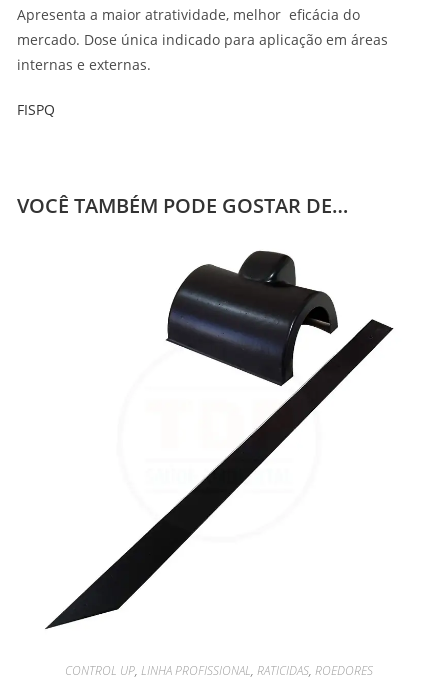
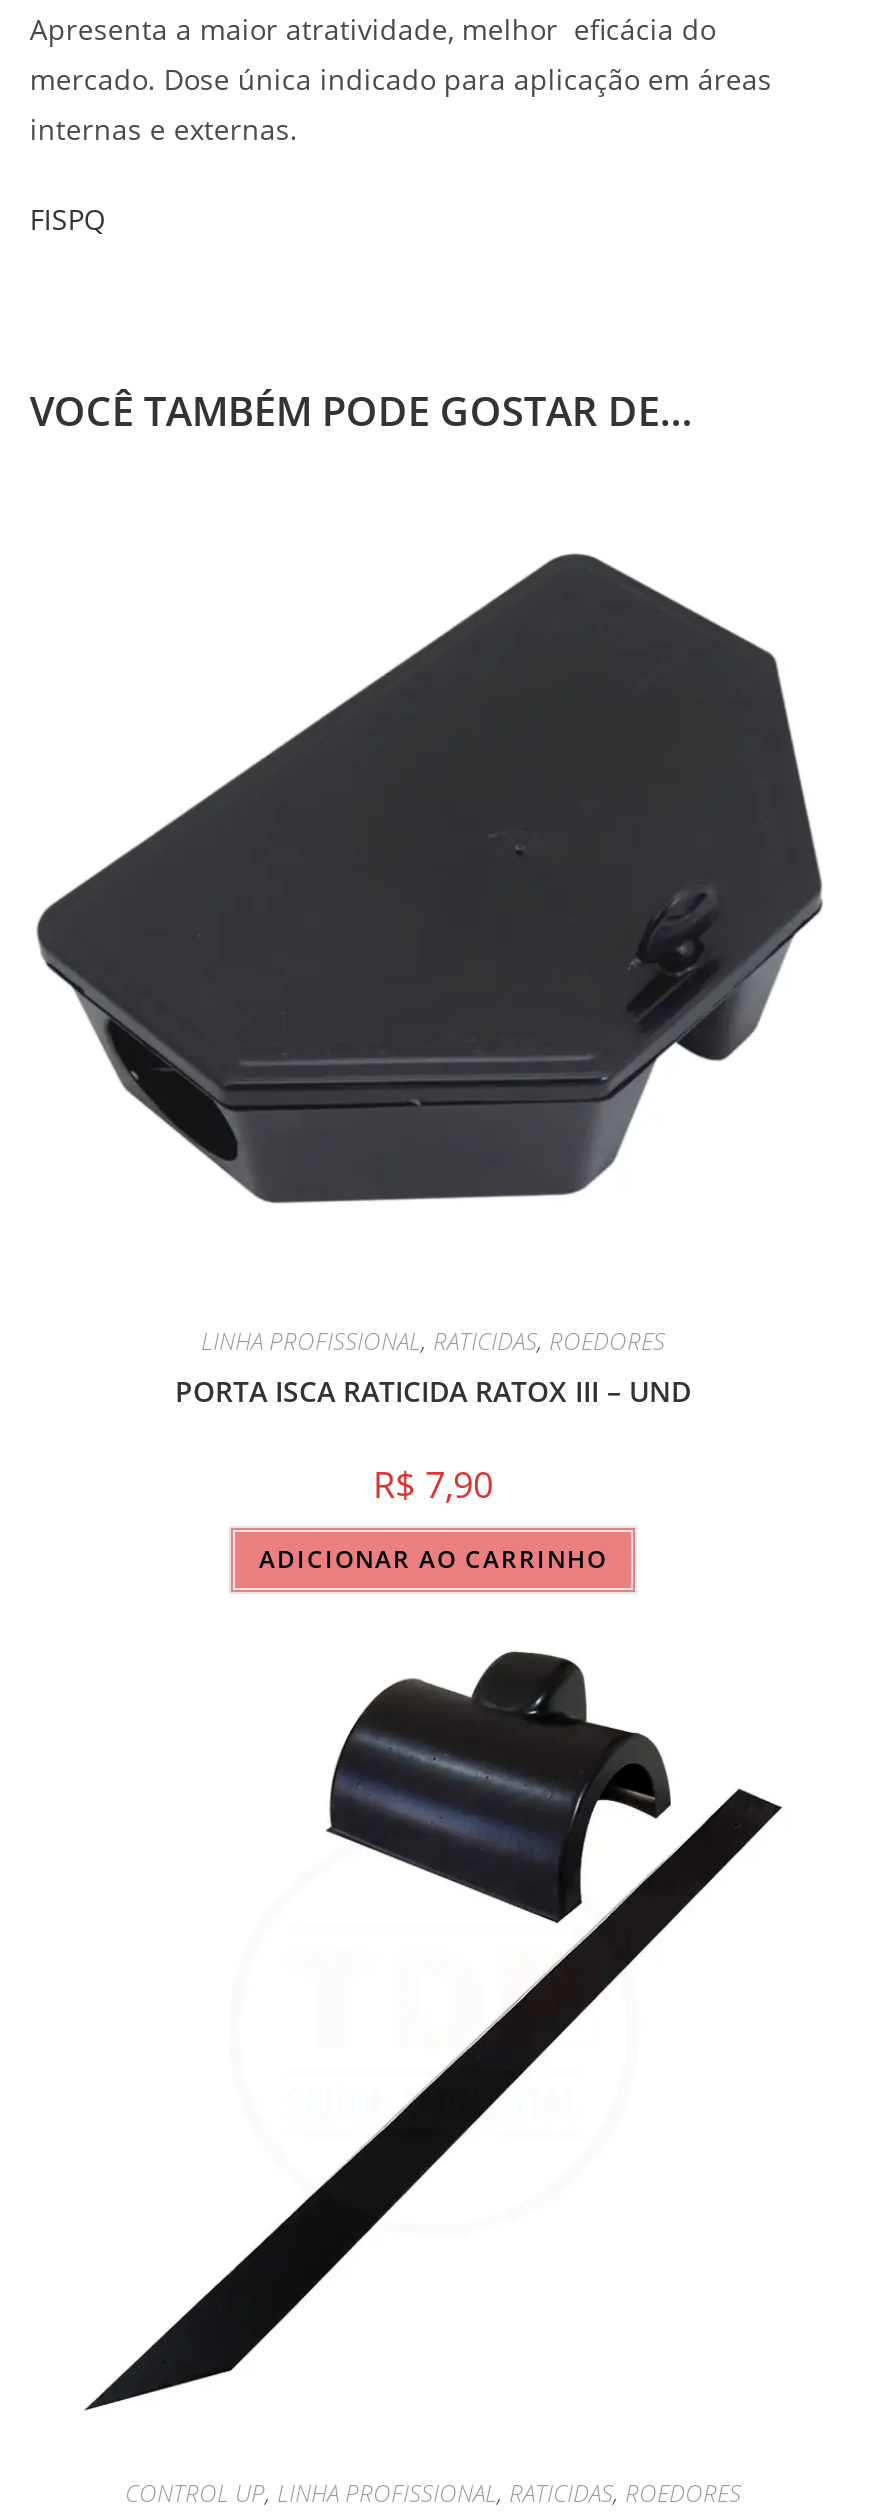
+ [image]

+ LINHA PROFISSIONAL, RATICIDAS, ROEDORES
+ PORTA ISCA RATICIDA RATOX III – UND
+ R$7,90
+ ADICIONAR AO CARRINHO
